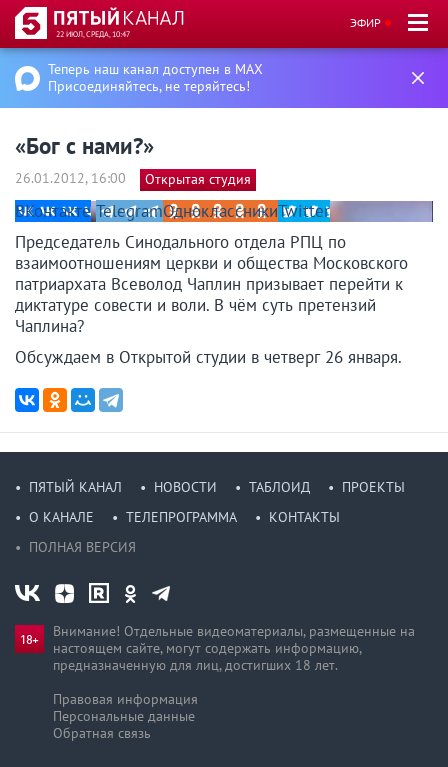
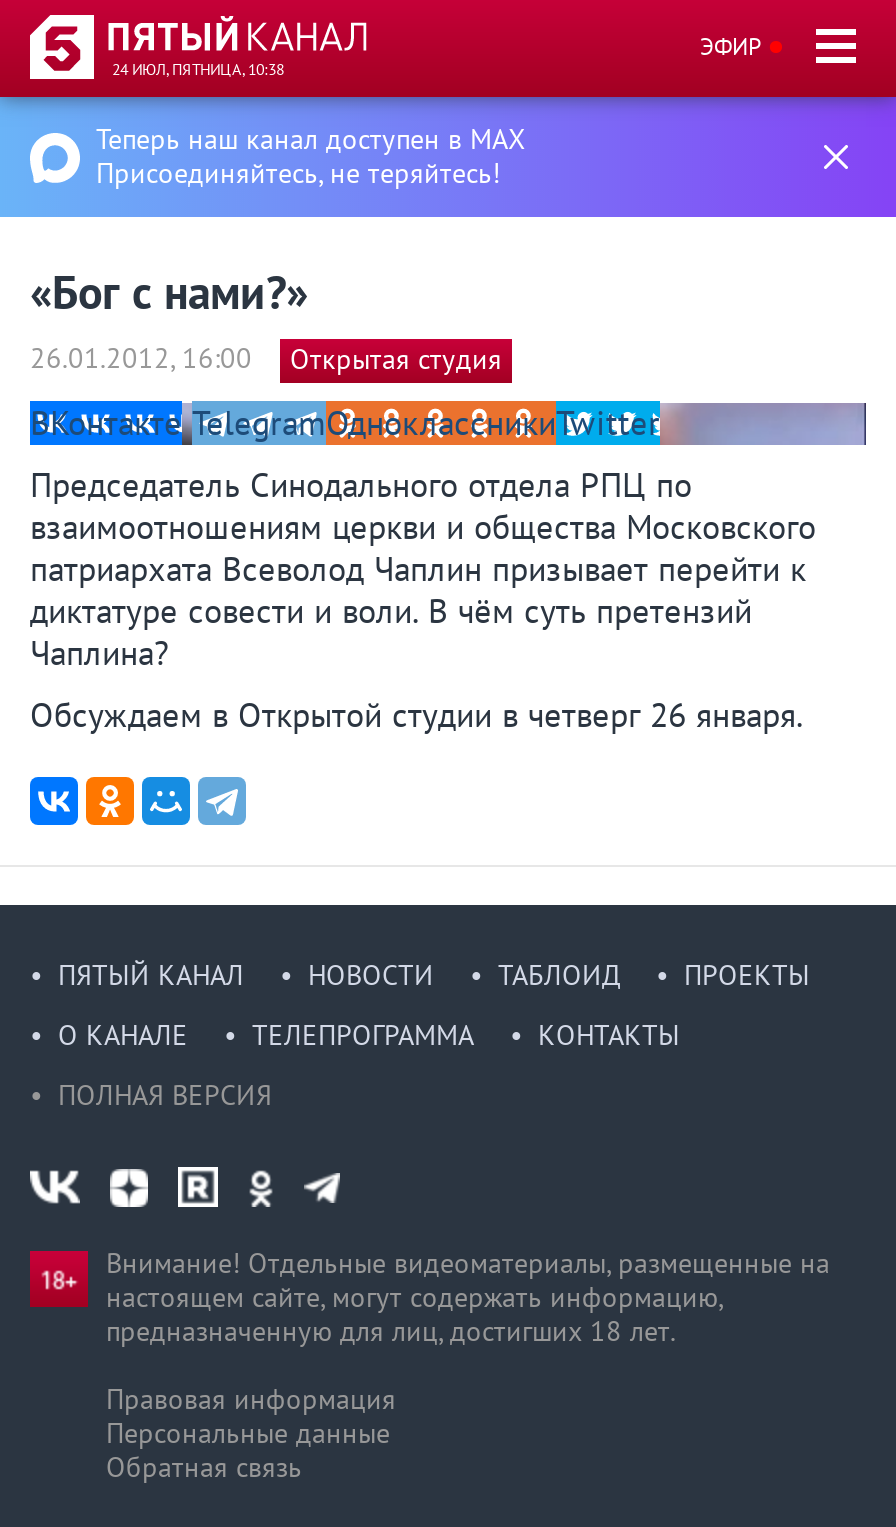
- 22 ИЮЛ, СРЕДА, 10:47
+ 24 ИЮЛ, ПЯТНИЦА, 10:38
